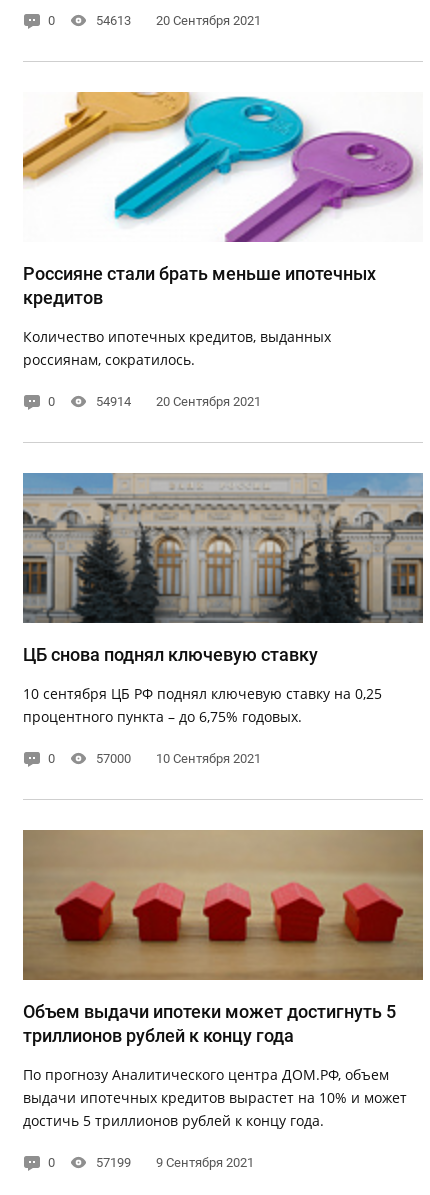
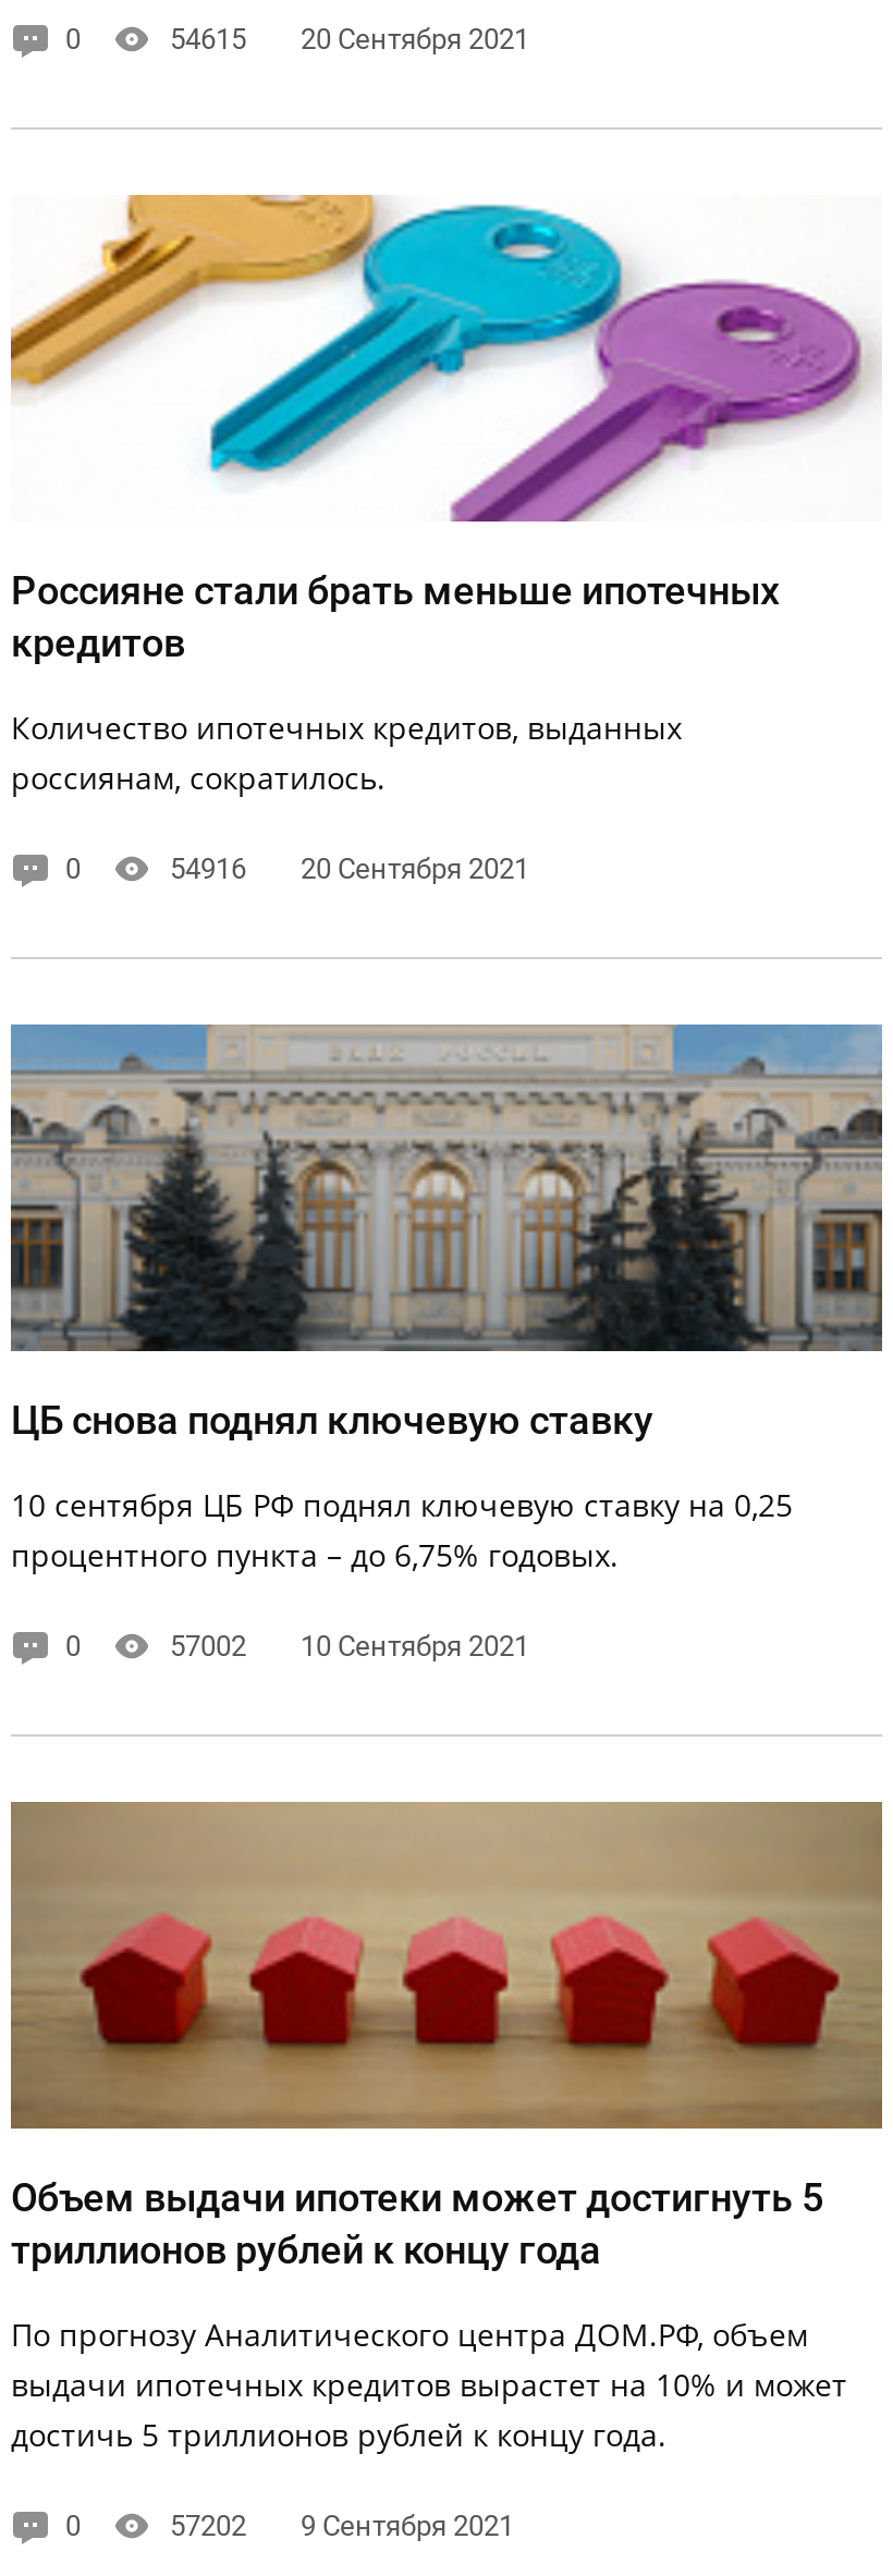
- 54613 20 Сентября 2021
+ 54615 20 Сентября 2021

- 54914 20 Сентября 2021
+ 54916 20 Сентября 2021

- 57000 10 Сентября 2021
+ 57002 10 Сентября 2021

- 57199 9 Сентября 2021
+ 57202 9 Сентября 2021
